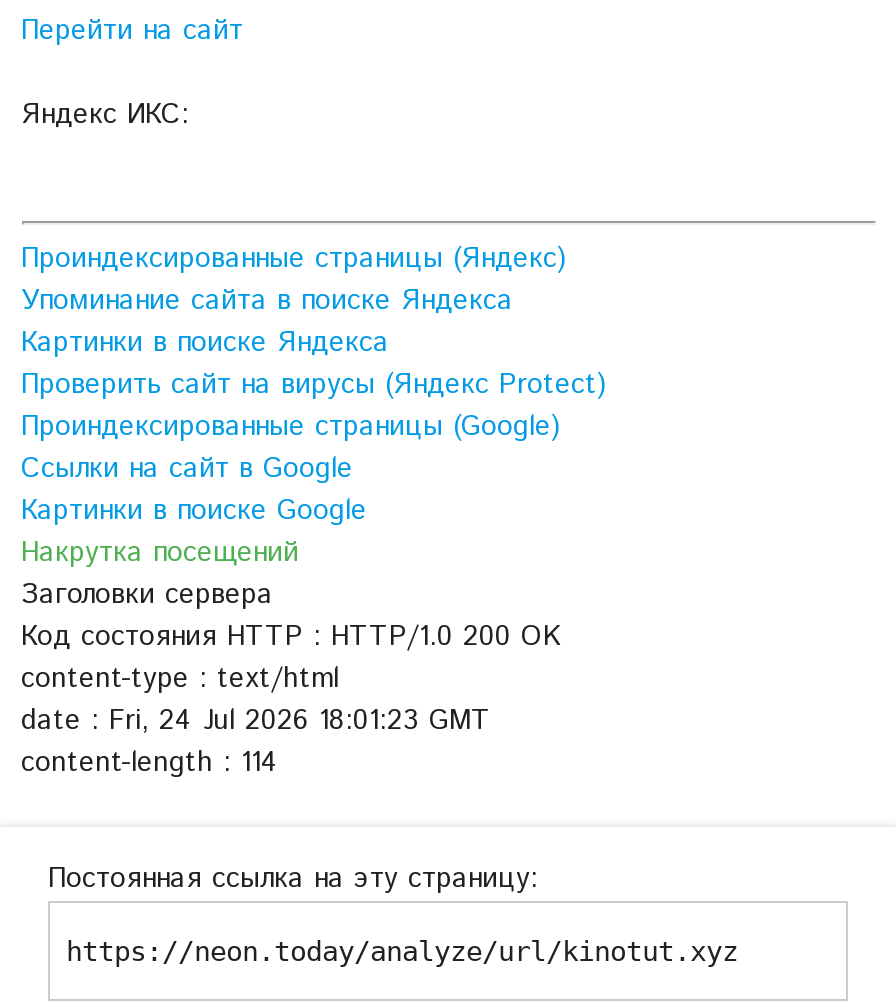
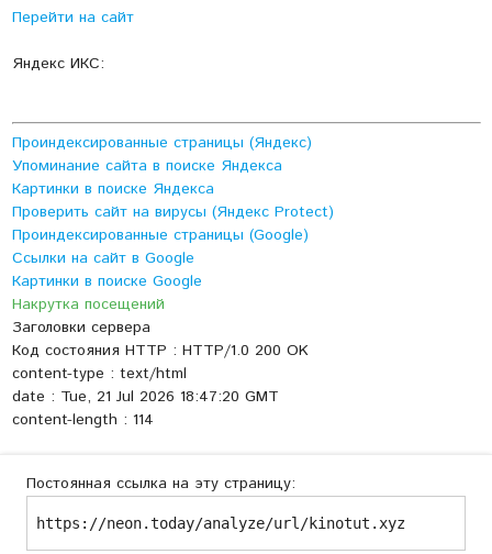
- date : Fri, 24 Jul 2026 18:01:23 GMT
+ date : Tue, 21 Jul 2026 18:47:20 GMT
